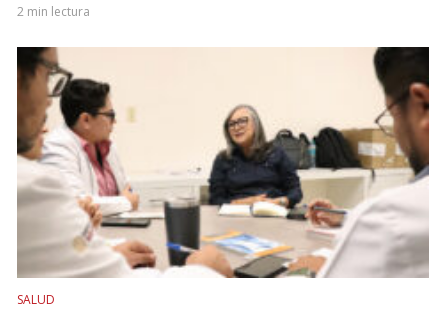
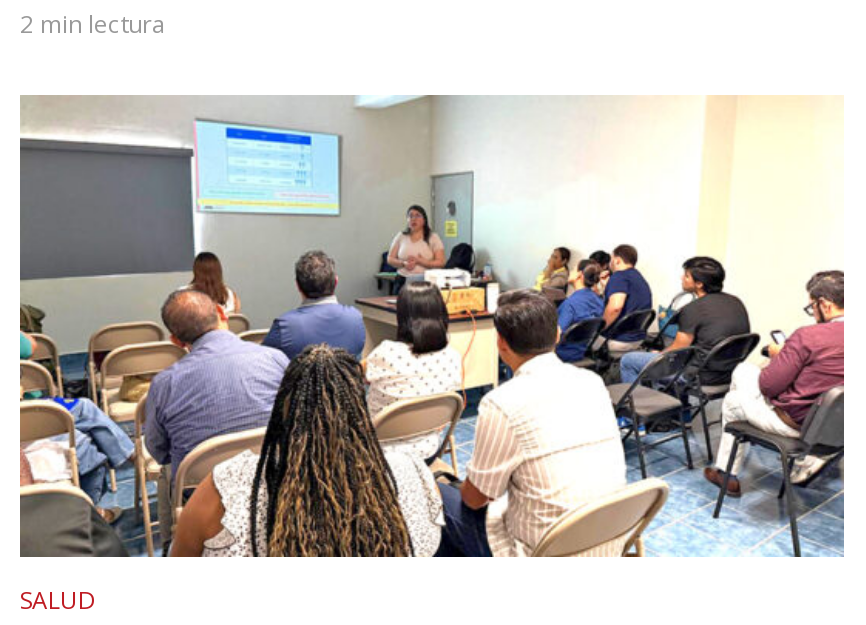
- [image]
+ [image]
